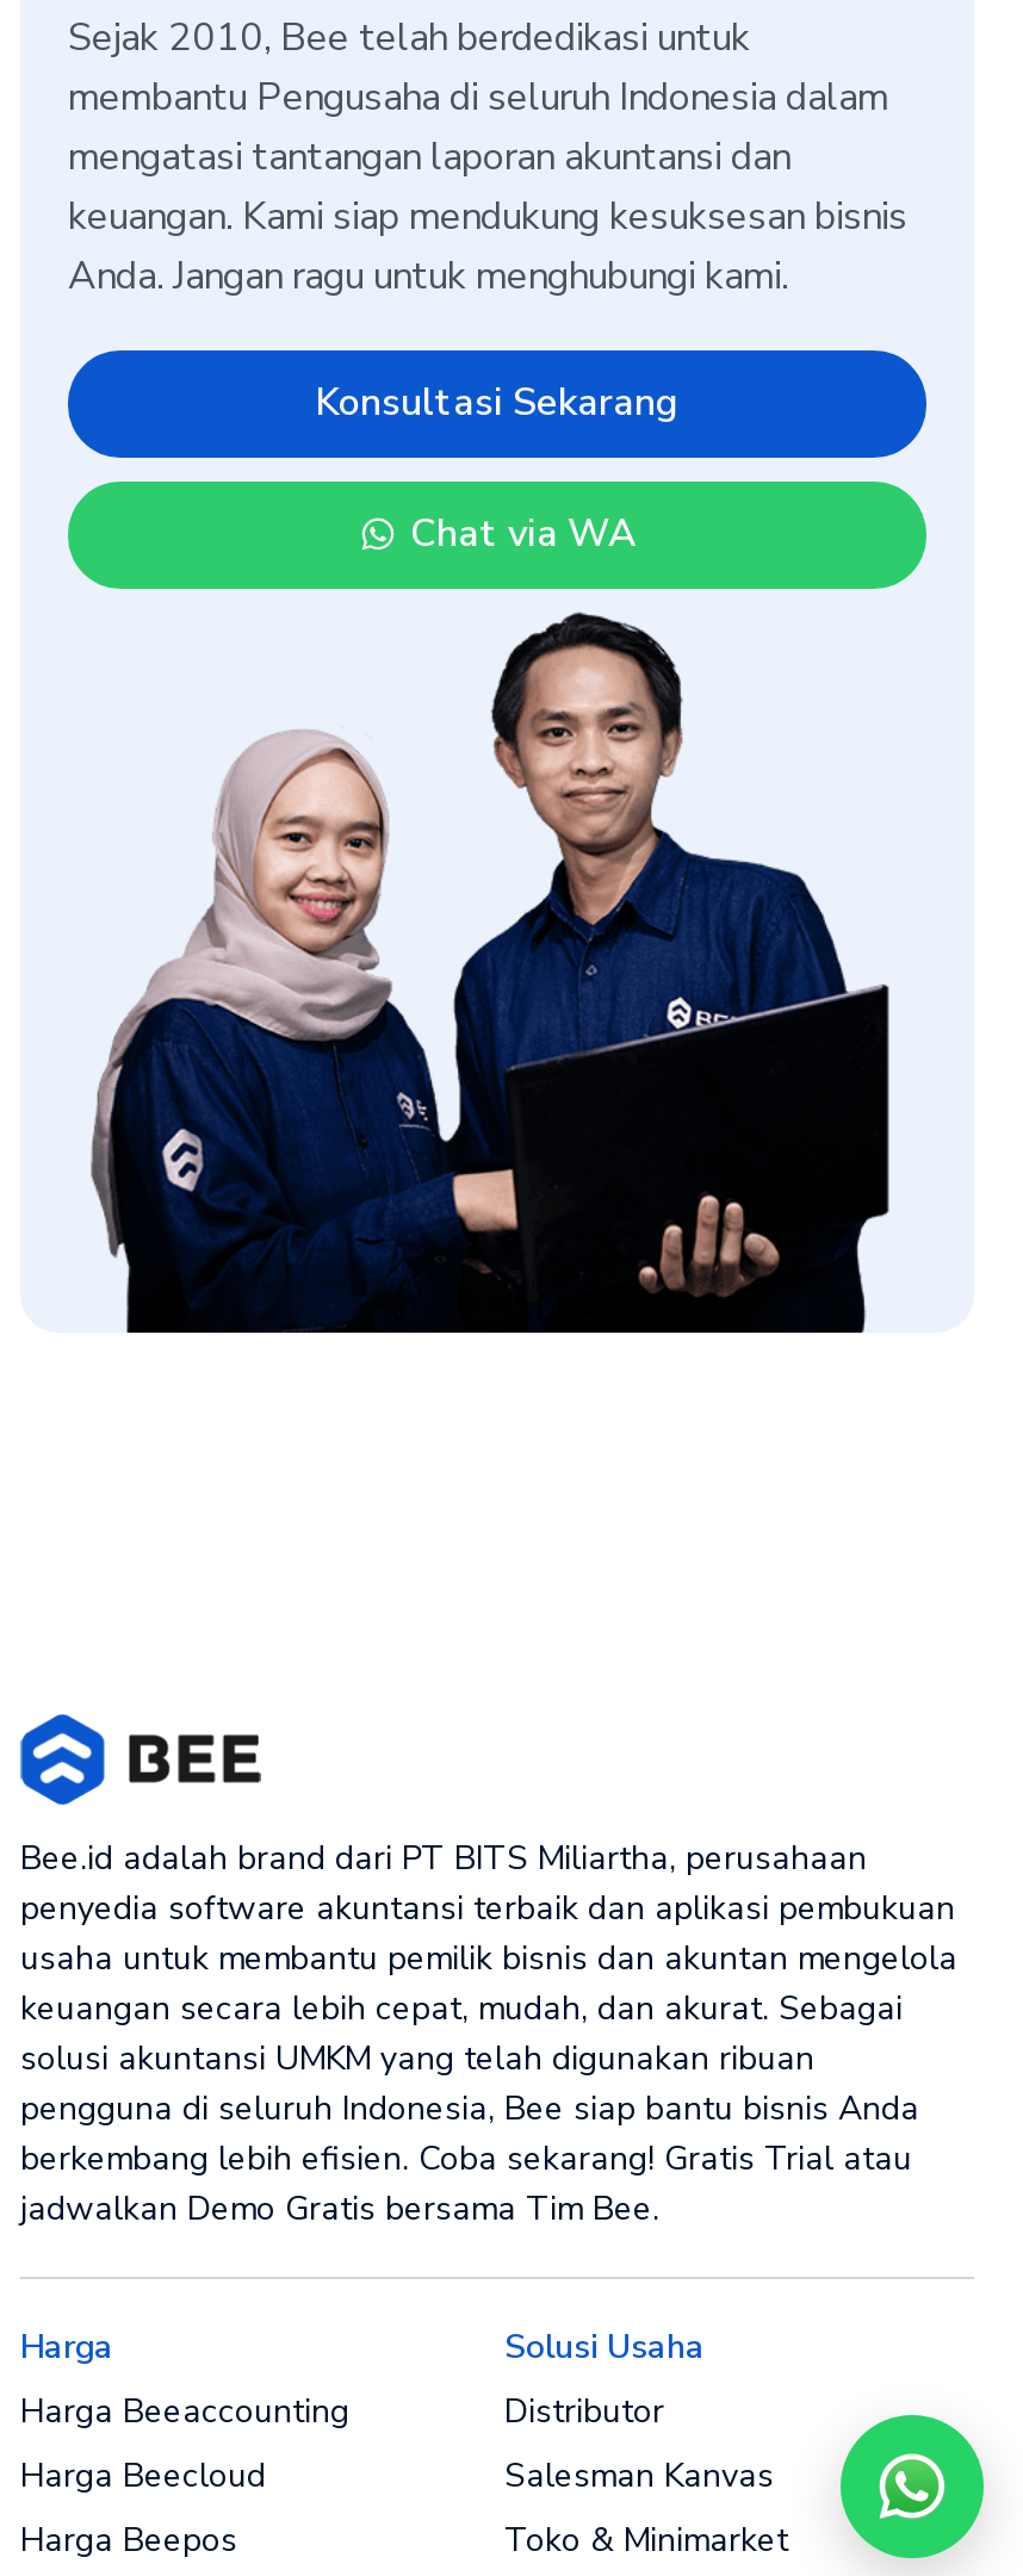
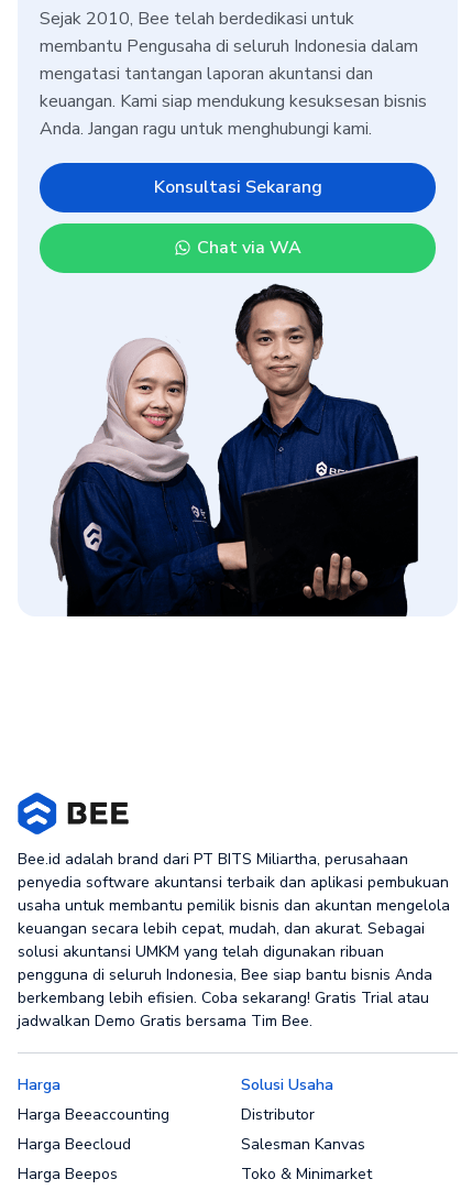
- [image]
